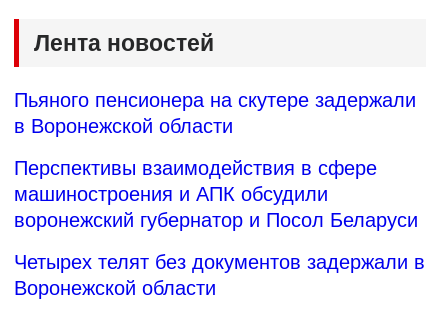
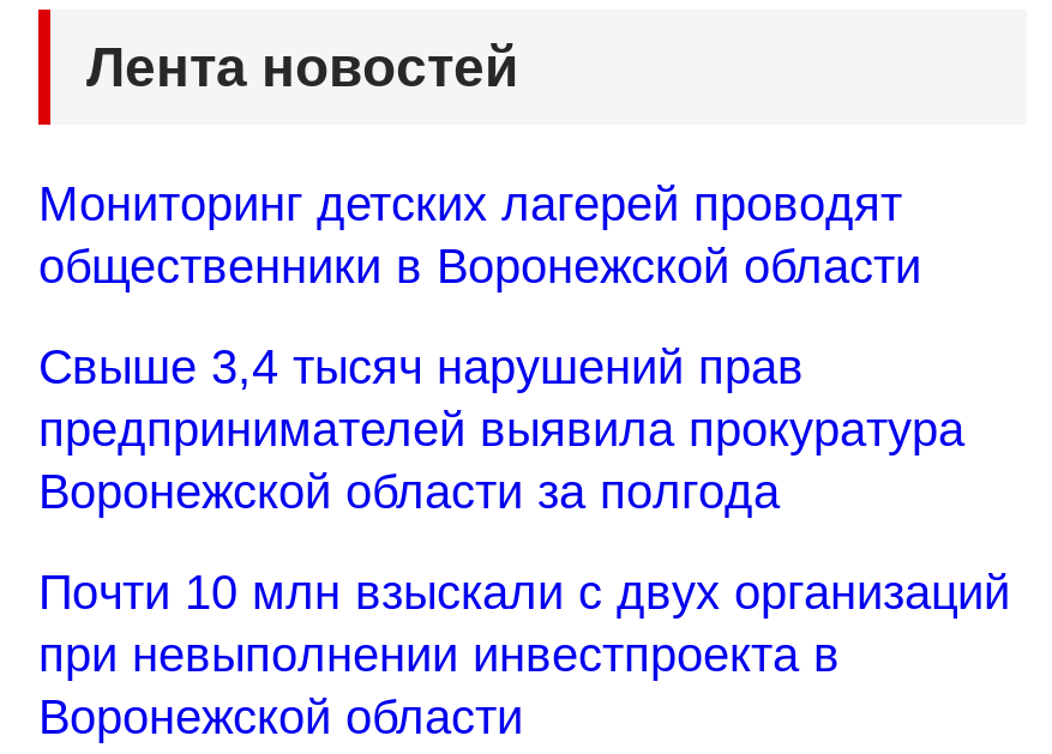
- Пьяного пенсионера на скутере задержали
- в Воронежской области
+ Мониторинг детских лагерей проводят
+ общественники в Воронежской области

- Перспективы взаимодействия в сфере
- машиностроения и АПК обсудили
- воронежский губернатор и Посол Беларуси
+ Свыше 3,4 тысяч нарушений прав
+ предпринимателей выявила прокуратура
+ Воронежской области за полгода

- Четырех телят без документов задержали в
+ Почти 10 млн взыскали с двух организаций
+ при невыполнении инвестпроекта в
